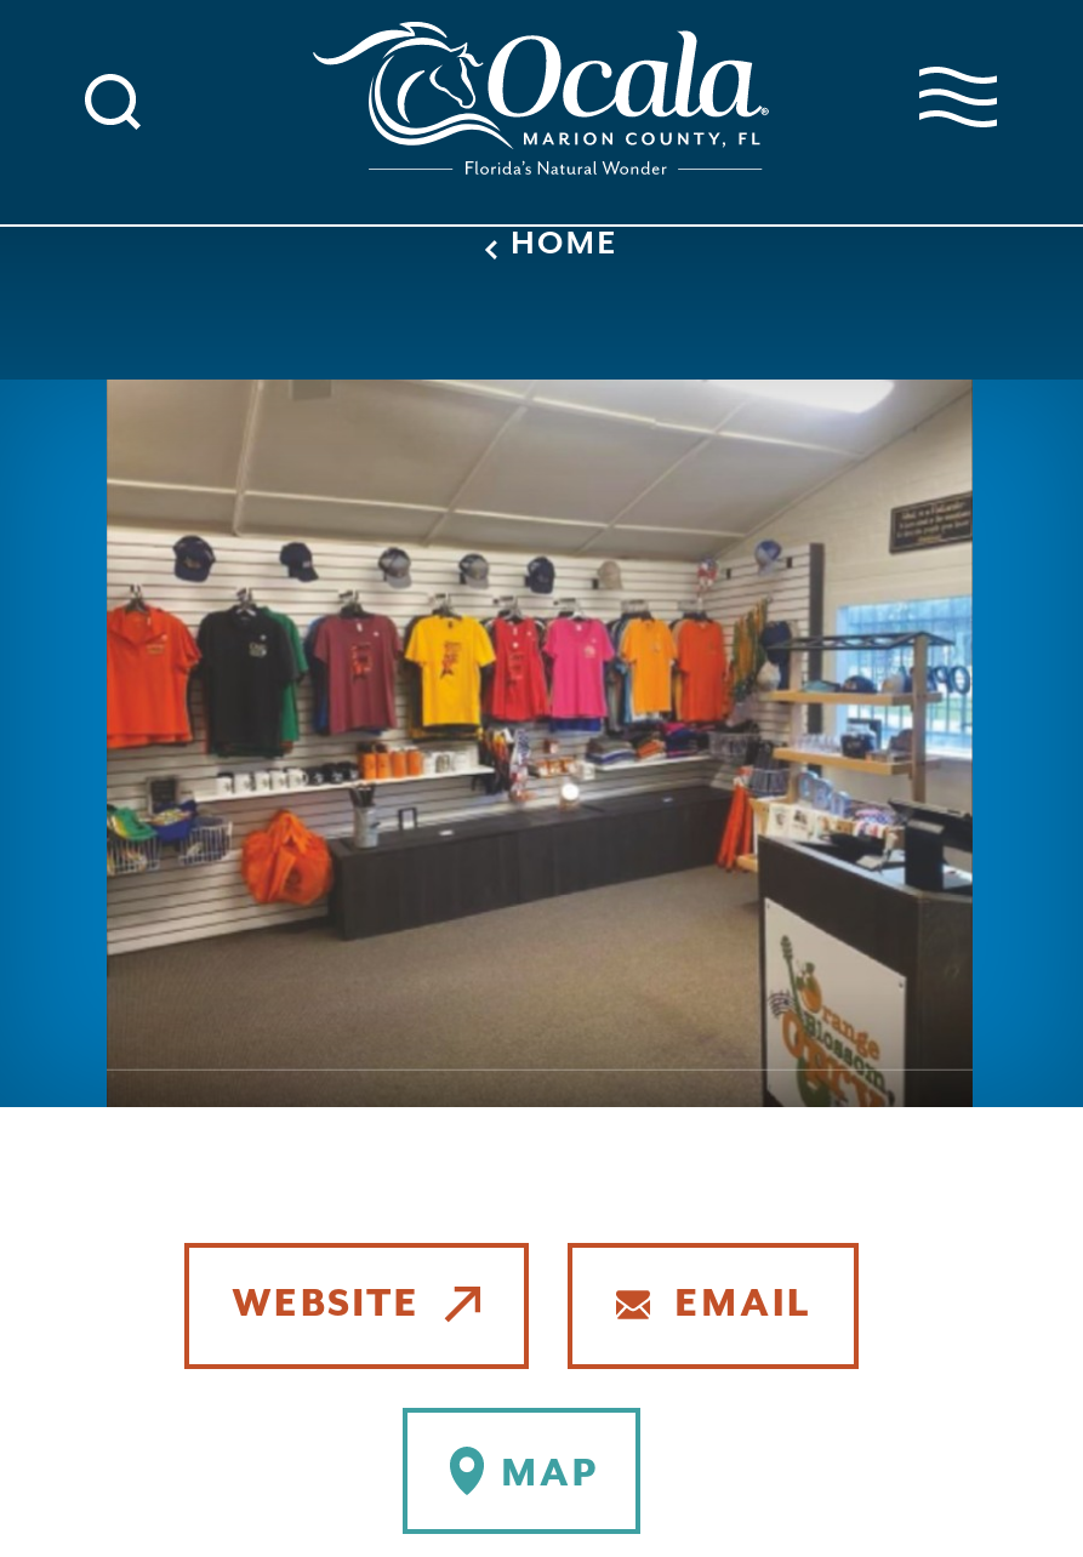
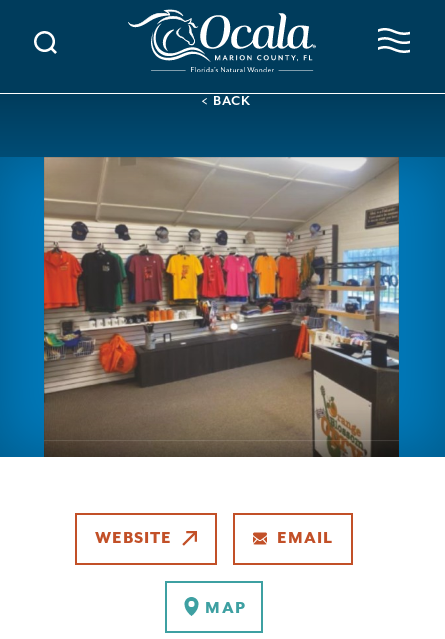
- HOME
+ < BACK
